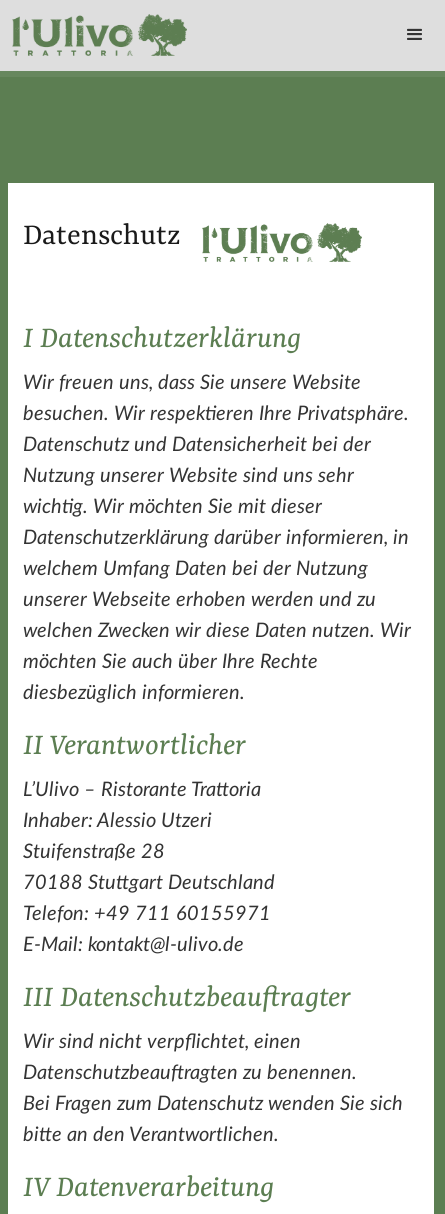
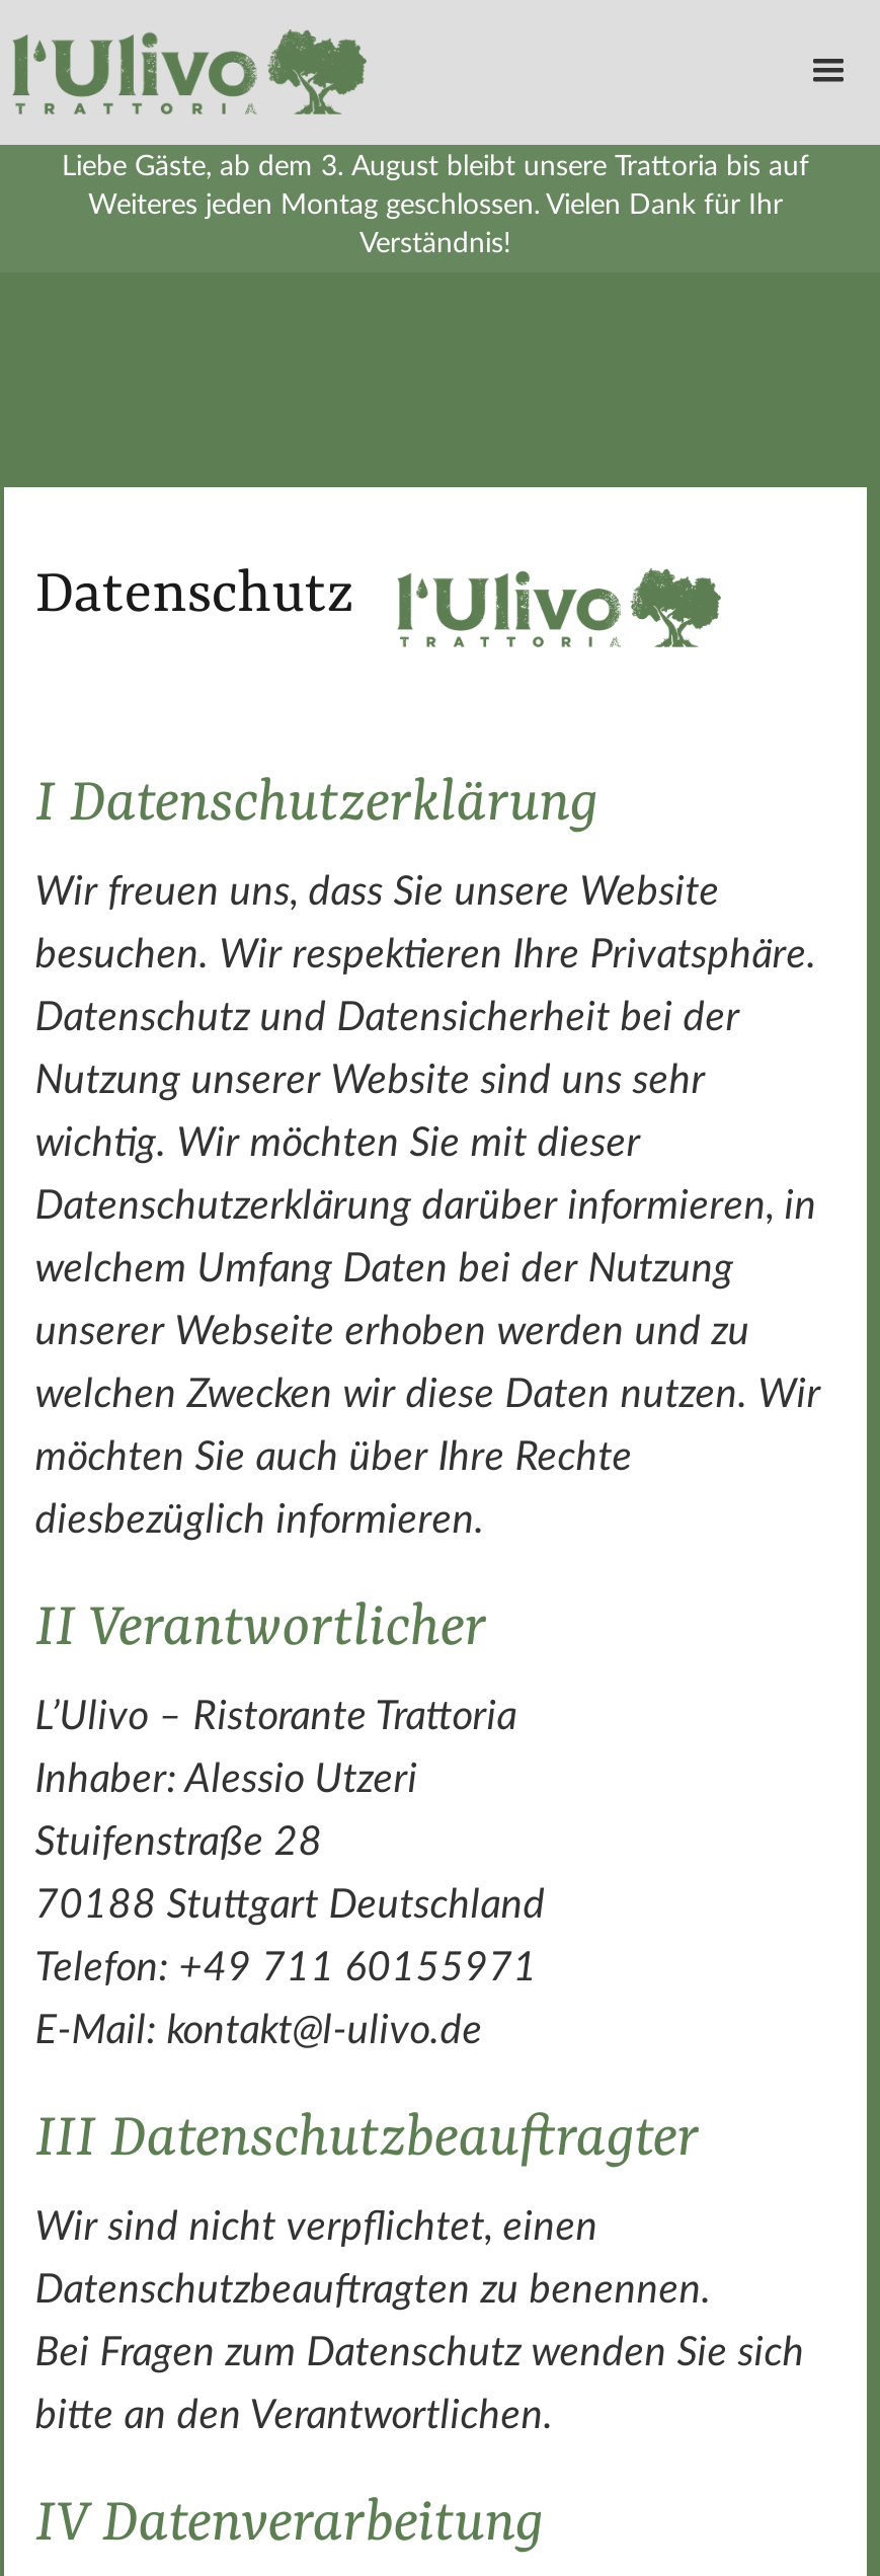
+ Liebe Gäste, ab dem 3. August bleibt unsere Trattoria bis auf
+ Weiteres jeden Montag geschlossen. Vielen Dank für Ihr
+ Verständnis!
